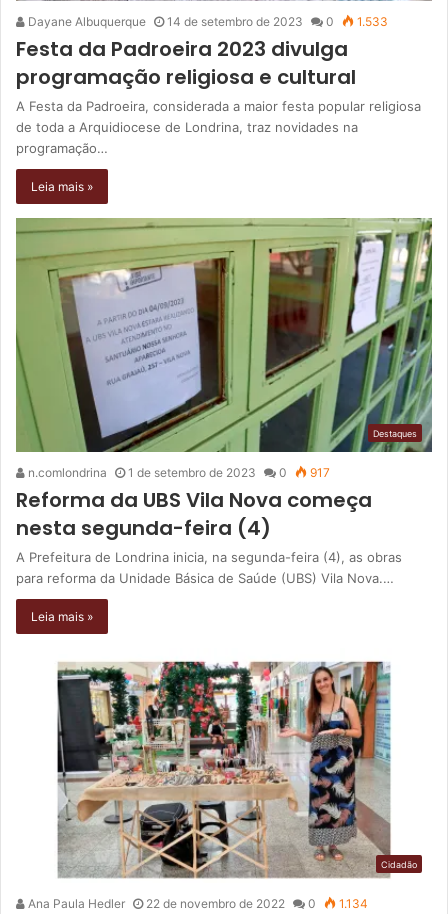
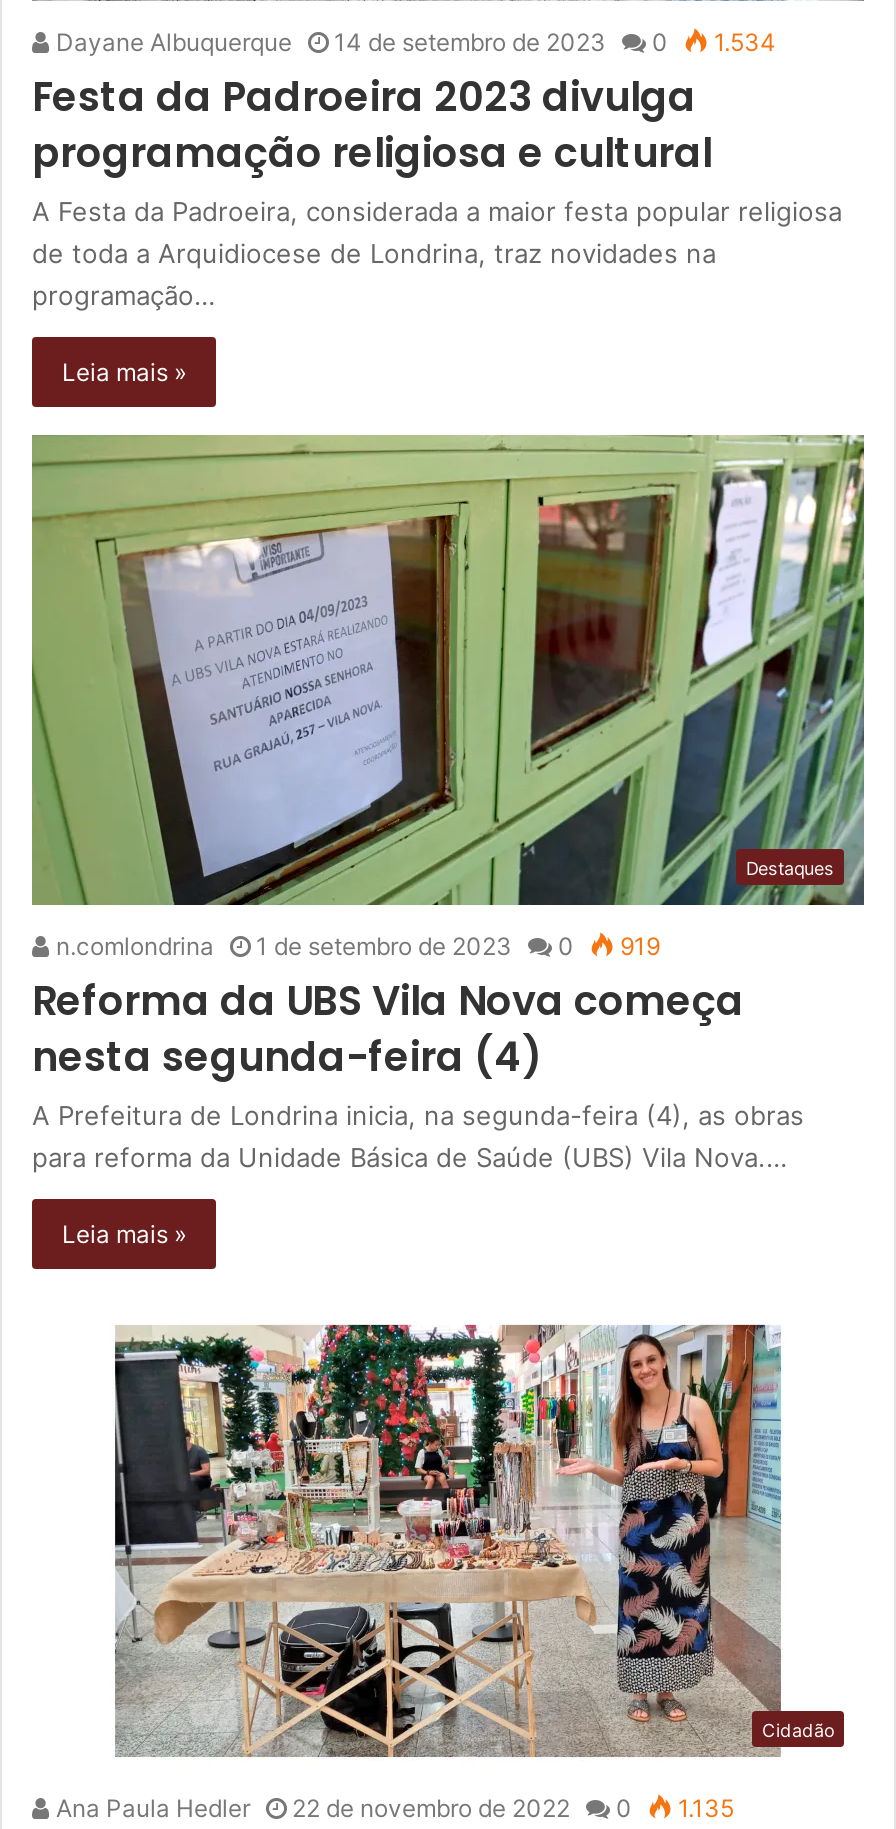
- Dayane Albuquerque 14 de setembro de 2023 0 1.533
+ Dayane Albuquerque 14 de setembro de 2023 0 1.534

- n.comlondrina 1 de setembro de 2023 0 917
+ n.comlondrina 1 de setembro de 2023 0 919

- Ana Paula Hedler 22 de novembro de 2022 0 1.134
+ Ana Paula Hedler 22 de novembro de 2022 0 1.135
